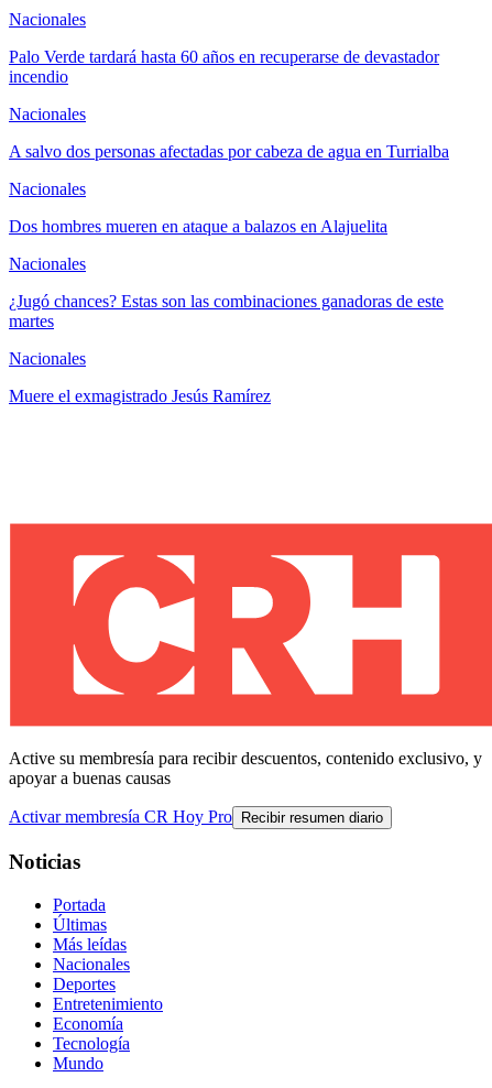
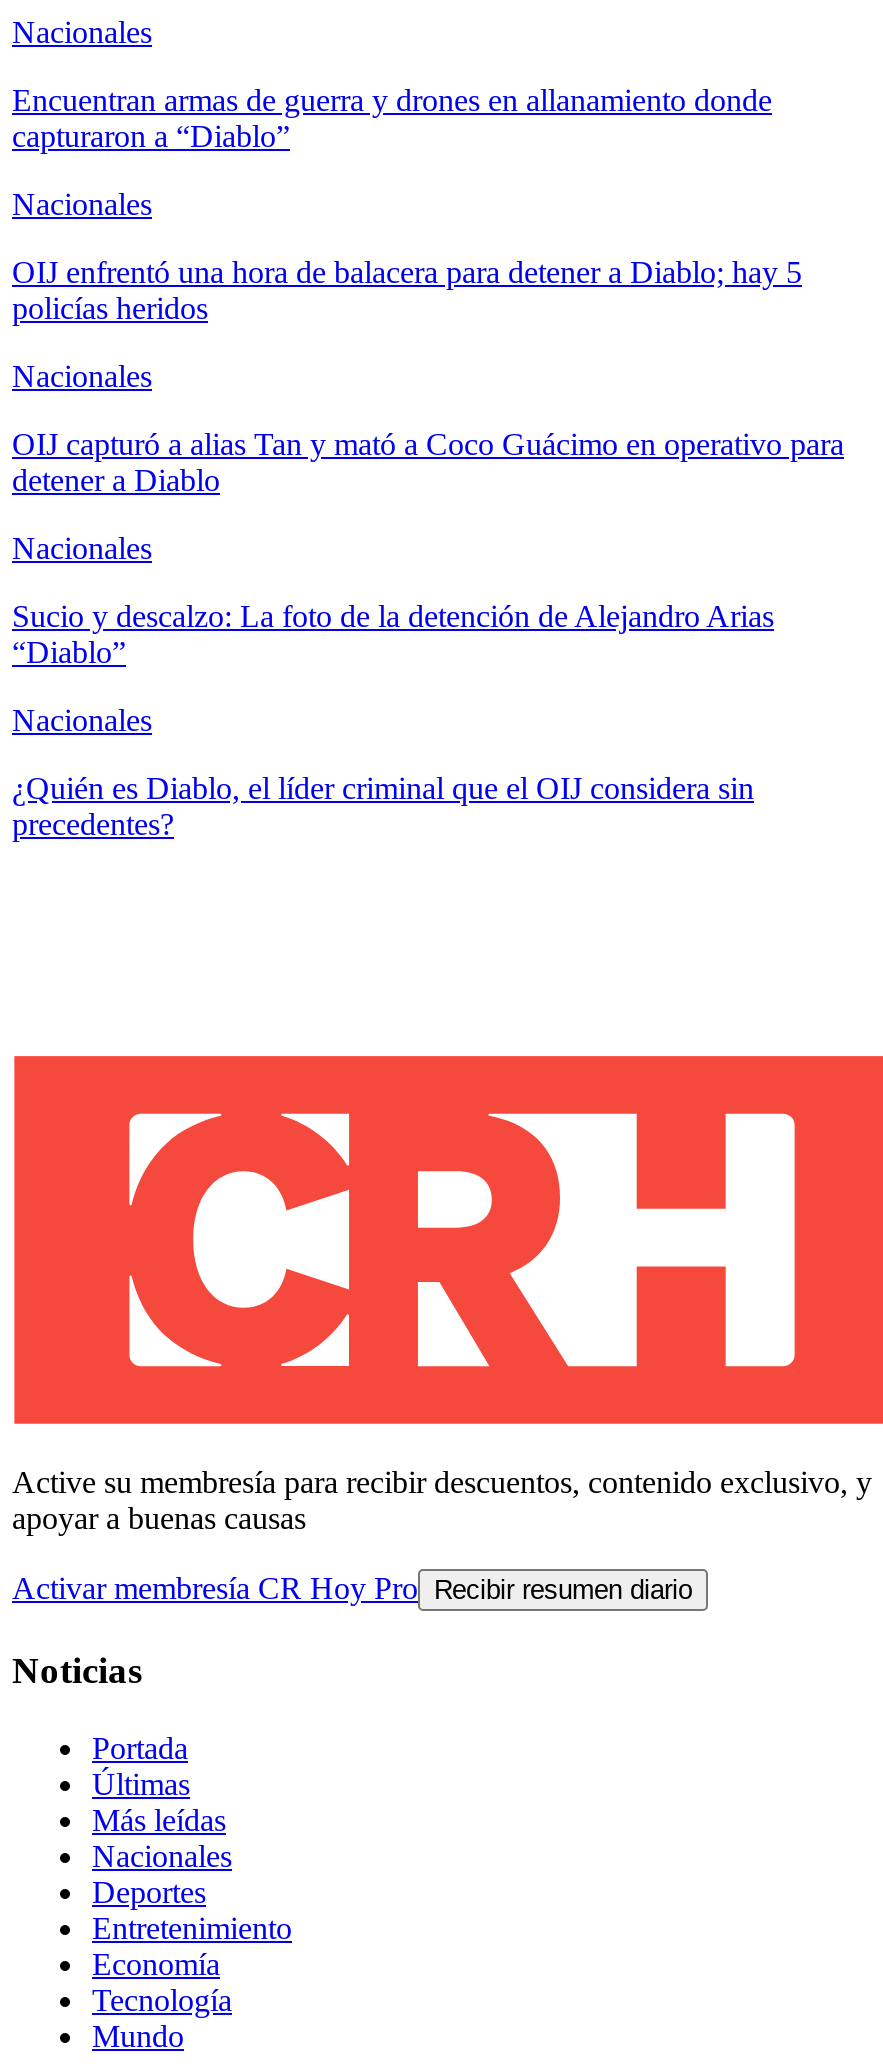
- Palo Verde tardará hasta 60 años en recuperarse de devastador
- incendio
+ Encuentran armas de guerra y drones en allanamiento donde
+ capturaron a “Diablo”

- A salvo dos personas afectadas por cabeza de agua en Turrialba
+ OIJ enfrentó una hora de balacera para detener a Diablo; hay 5
+ policías heridos

- Dos hombres mueren en ataque a balazos en Alajuelita
+ OIJ capturó a alias Tan y mató a Coco Guácimo en operativo para
+ detener a Diablo

- ¿Jugó chances? Estas son las combinaciones ganadoras de este
- martes
+ Sucio y descalzo: La foto de la detención de Alejandro Arias
+ “Diablo”

- Muere el exmagistrado Jesús Ramírez
+ ¿Quién es Diablo, el líder criminal que el OIJ considera sin
+ precedentes?
